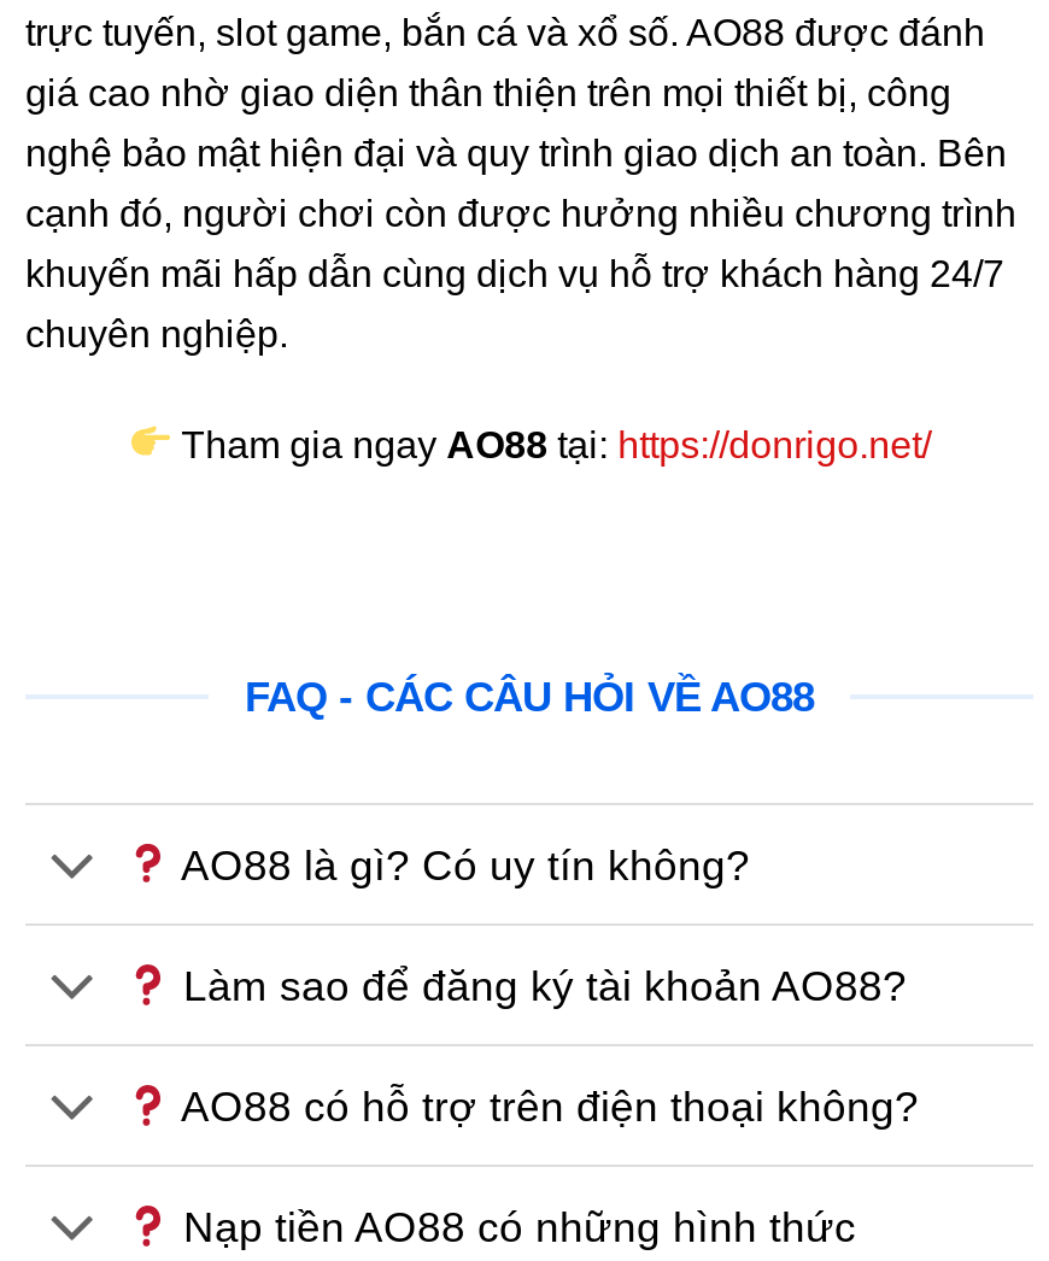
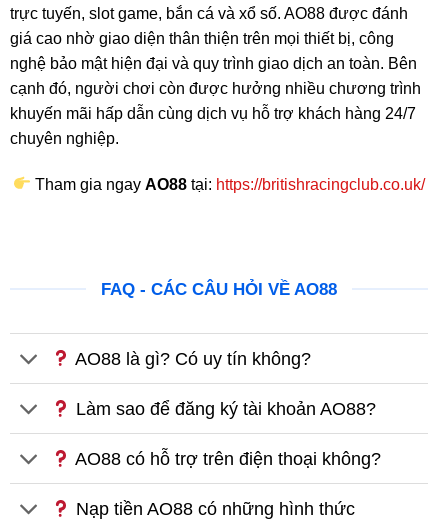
- Tham gia ngay AO88 tại: https://donrigo.net/
+ Tham gia ngay AO88 tại: https://britishracingclub.co.uk/
